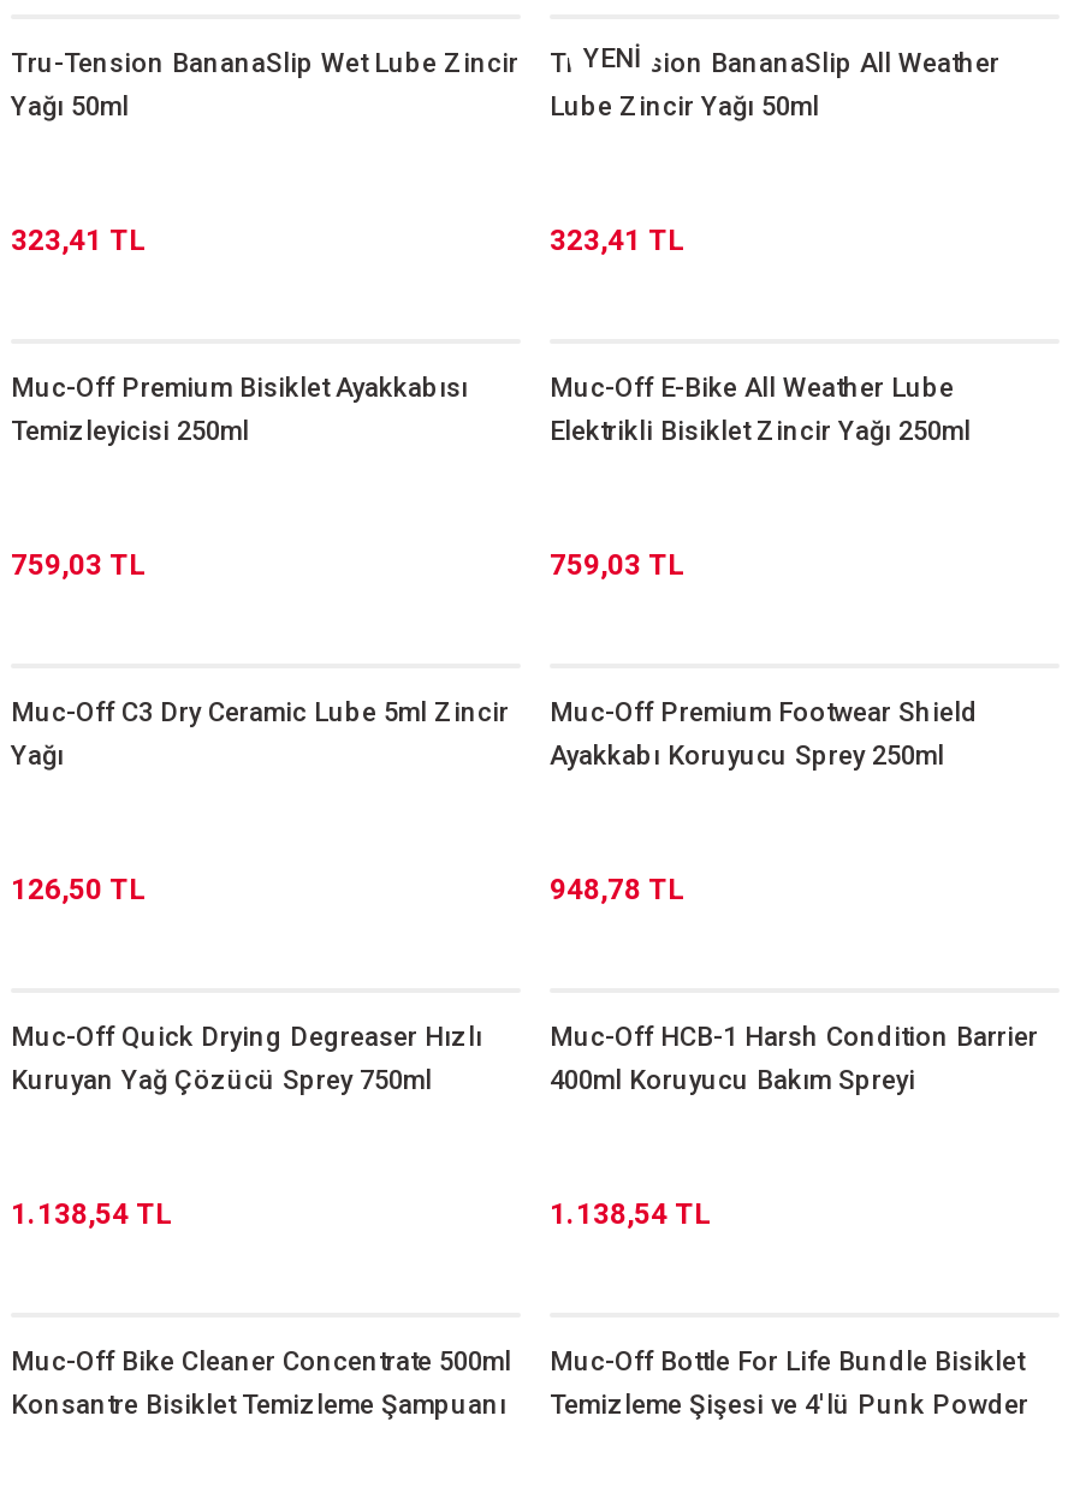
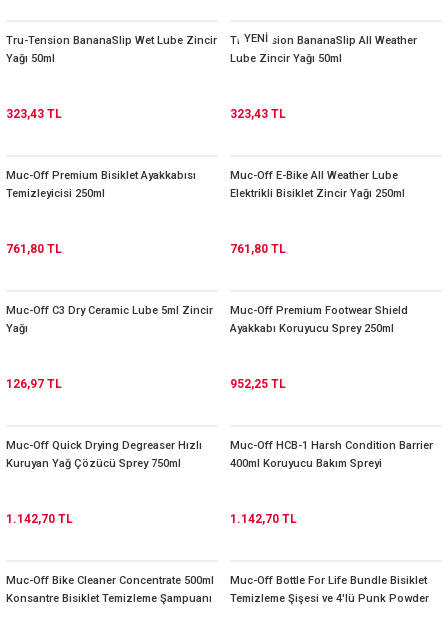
- 323,41 TL
+ 323,43 TL

- 323,41 TL
+ 323,43 TL

- 759,03 TL
+ 761,80 TL

- 759,03 TL
+ 761,80 TL

- 126,50 TL
+ 126,97 TL

- 948,78 TL
+ 952,25 TL

- 1.138,54 TL
+ 1.142,70 TL

- 1.138,54 TL
+ 1.142,70 TL
